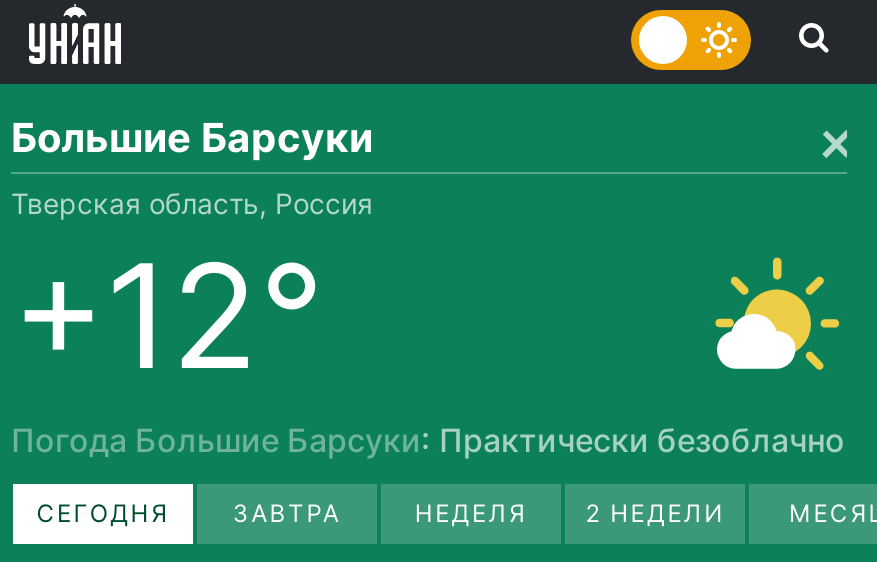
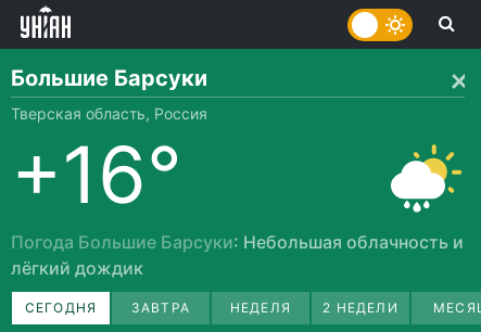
- [image]
- +12°
- Погода Большие Барсуки: Практически безоблачно
+ [image]
+ +16°
+ Погода Большие Барсуки: Небольшая облачность и
+ лёгкий дождик
